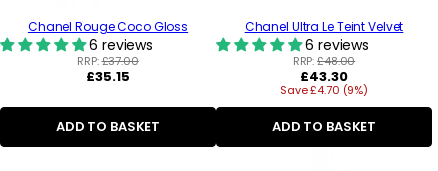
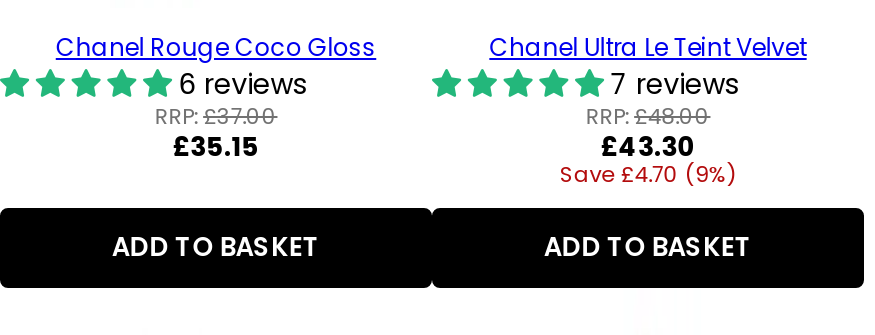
- 6 reviews
+ 7 reviews
